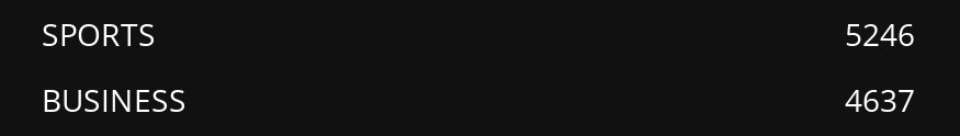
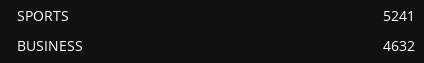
- 5246
+ 5241

- 4637
+ 4632
